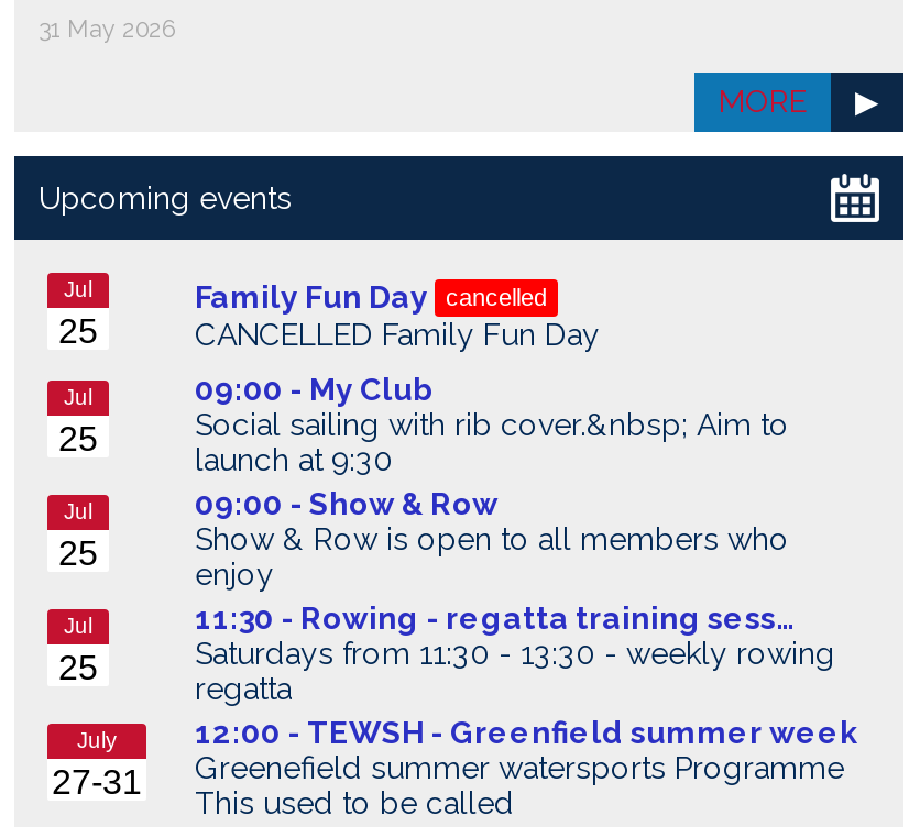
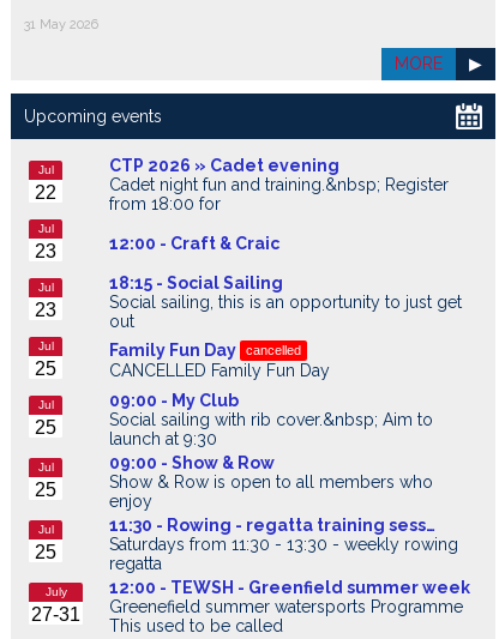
+ CTP 2026 » Cadet evening
+ Cadet night fun and training.&nbsp; Register
+ from 18:00 for
+ Jul
+ 23
+ 12:00 - Craft & Craic
+ Jul
+ 23

+ 22

+ 18:15 - Social Sailing
+ Social sailing, this is an opportunity to just get
+ out
+ Jul
